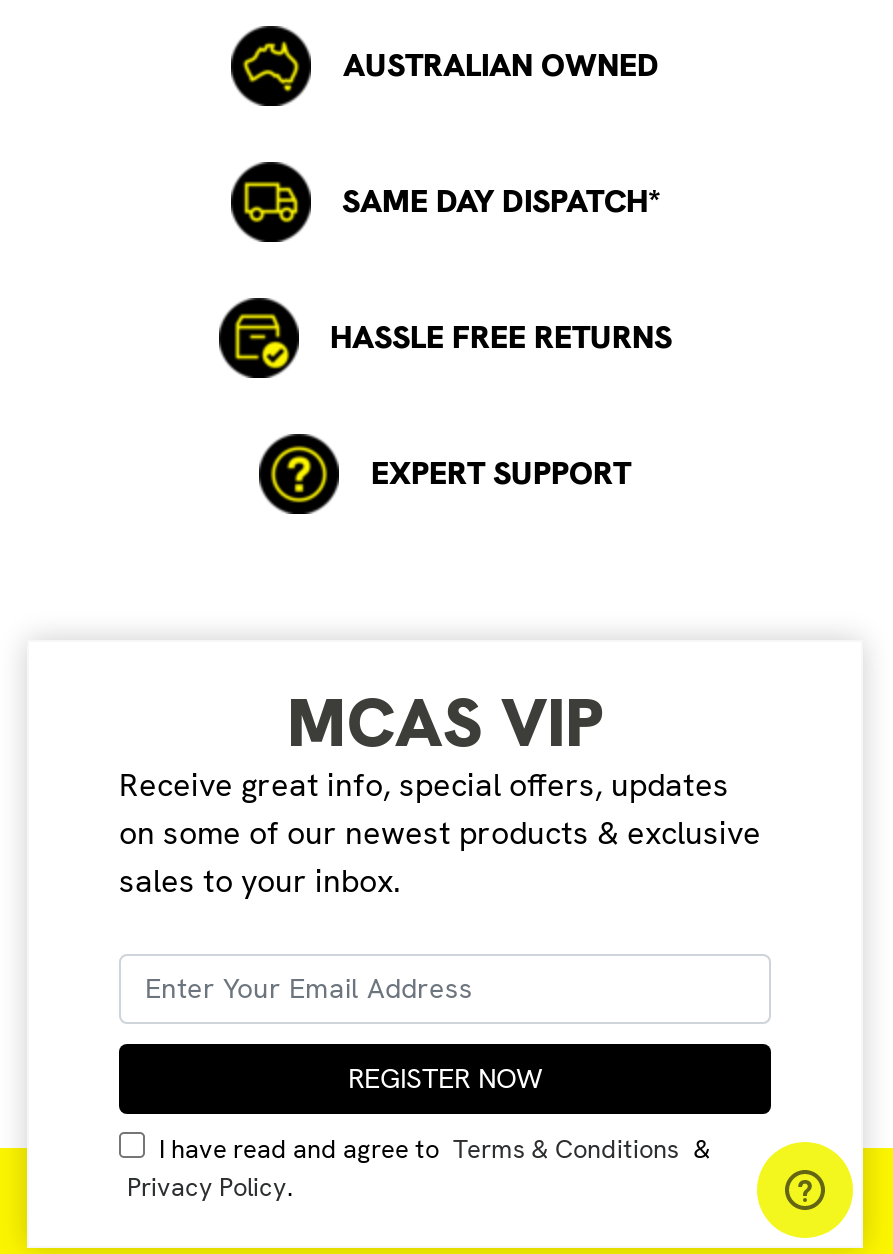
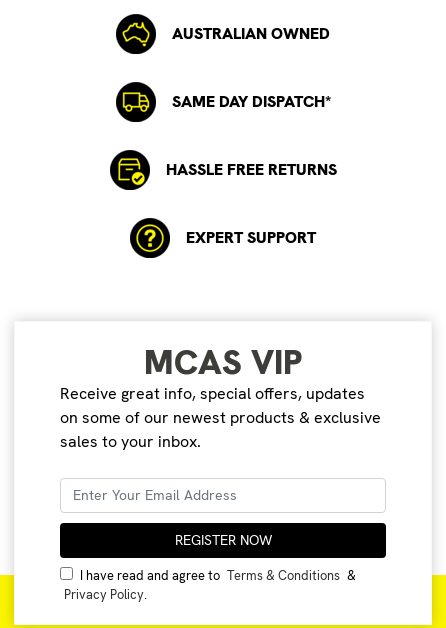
- [image]
